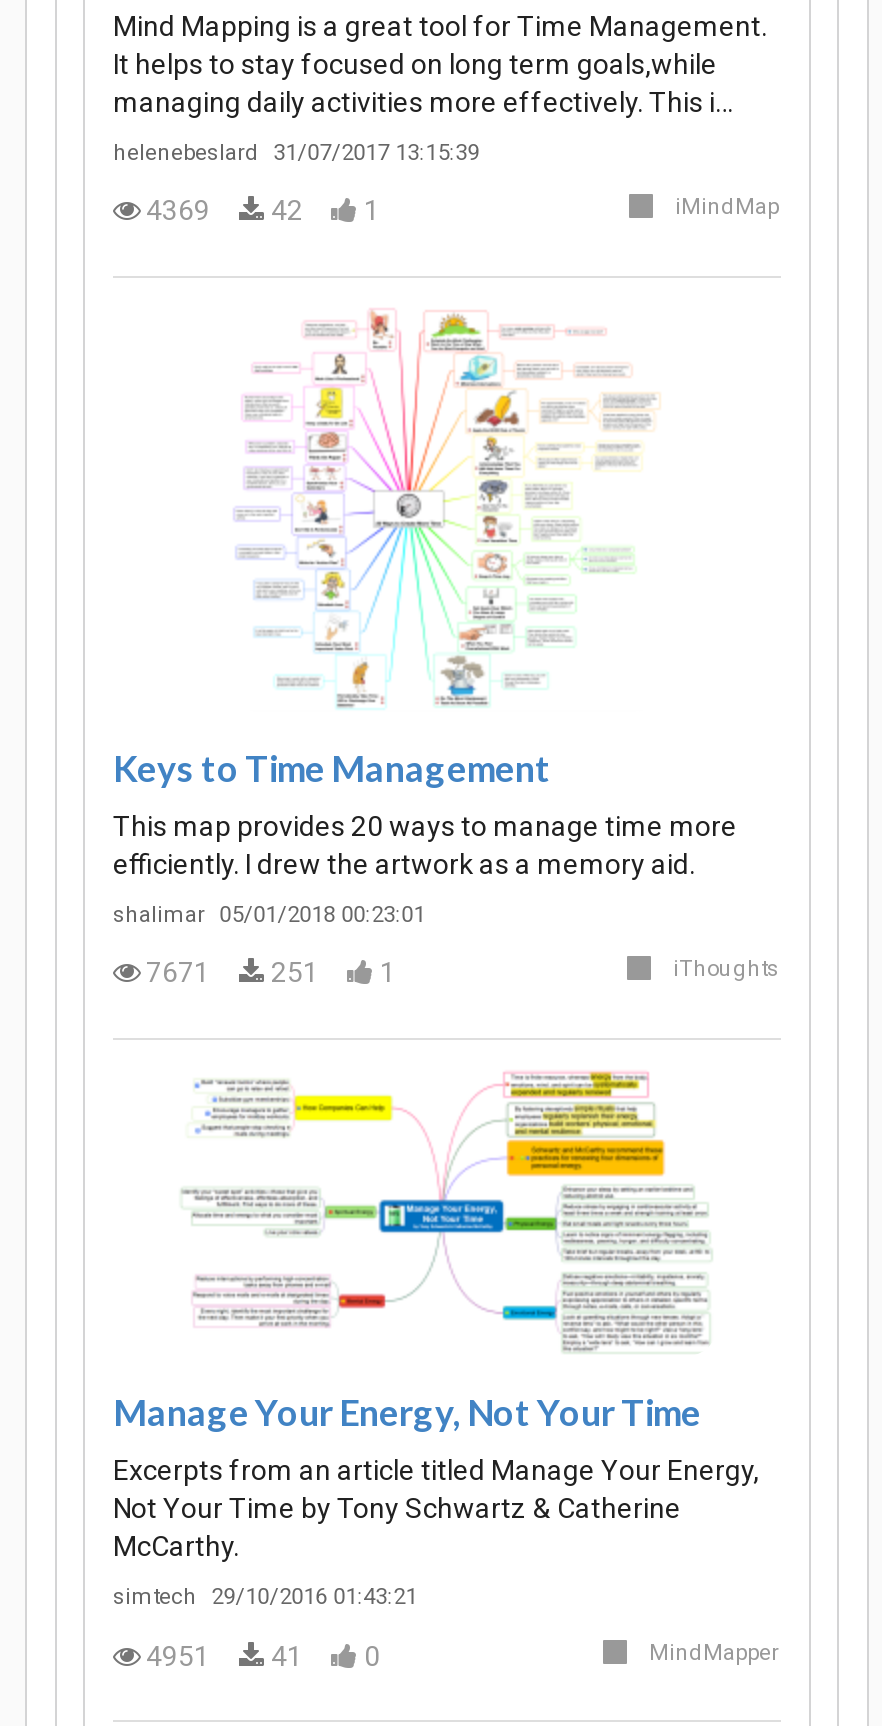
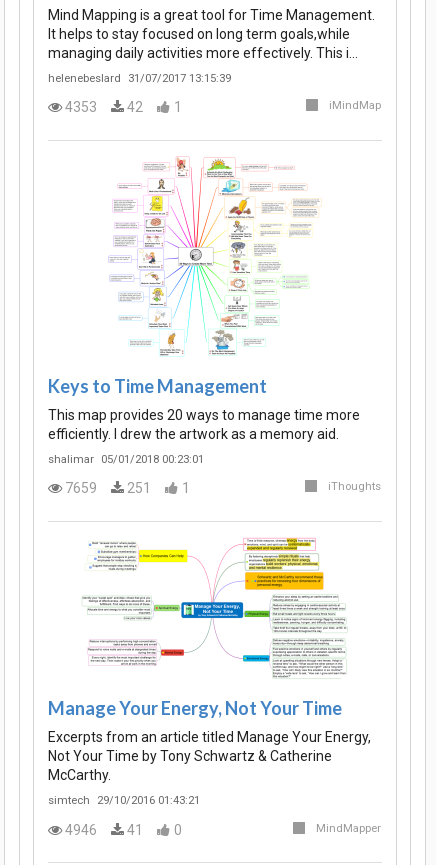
- 4369 42 1
+ 4353 42 1

- 7671 251 1
+ 7659 251 1

- 4951 41 0
+ 4946 41 0
